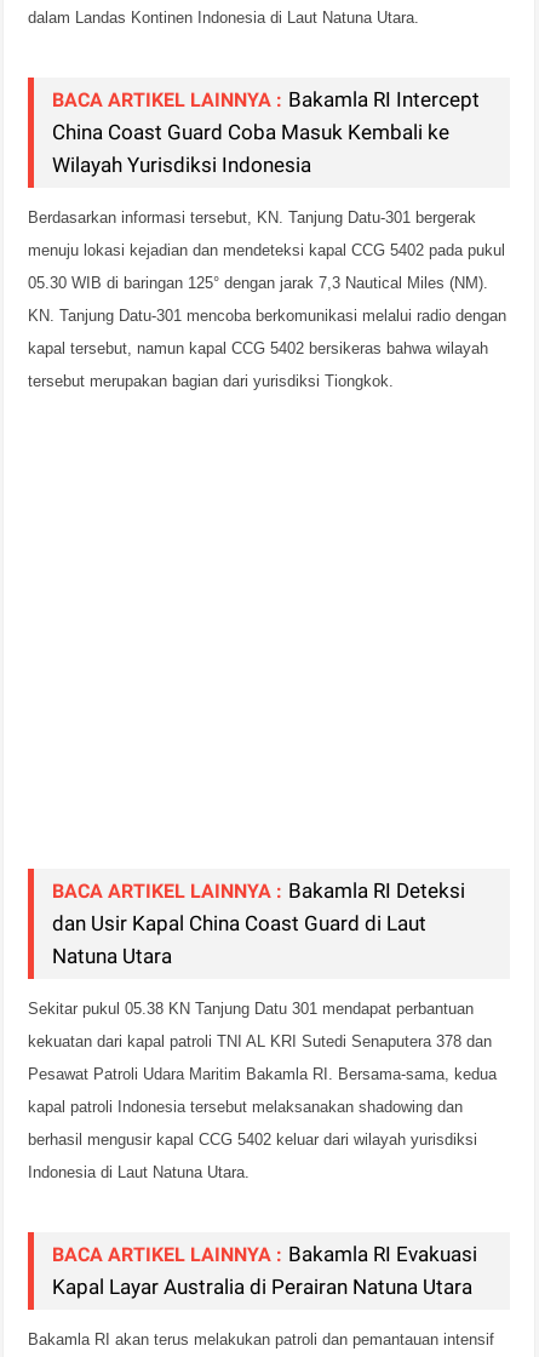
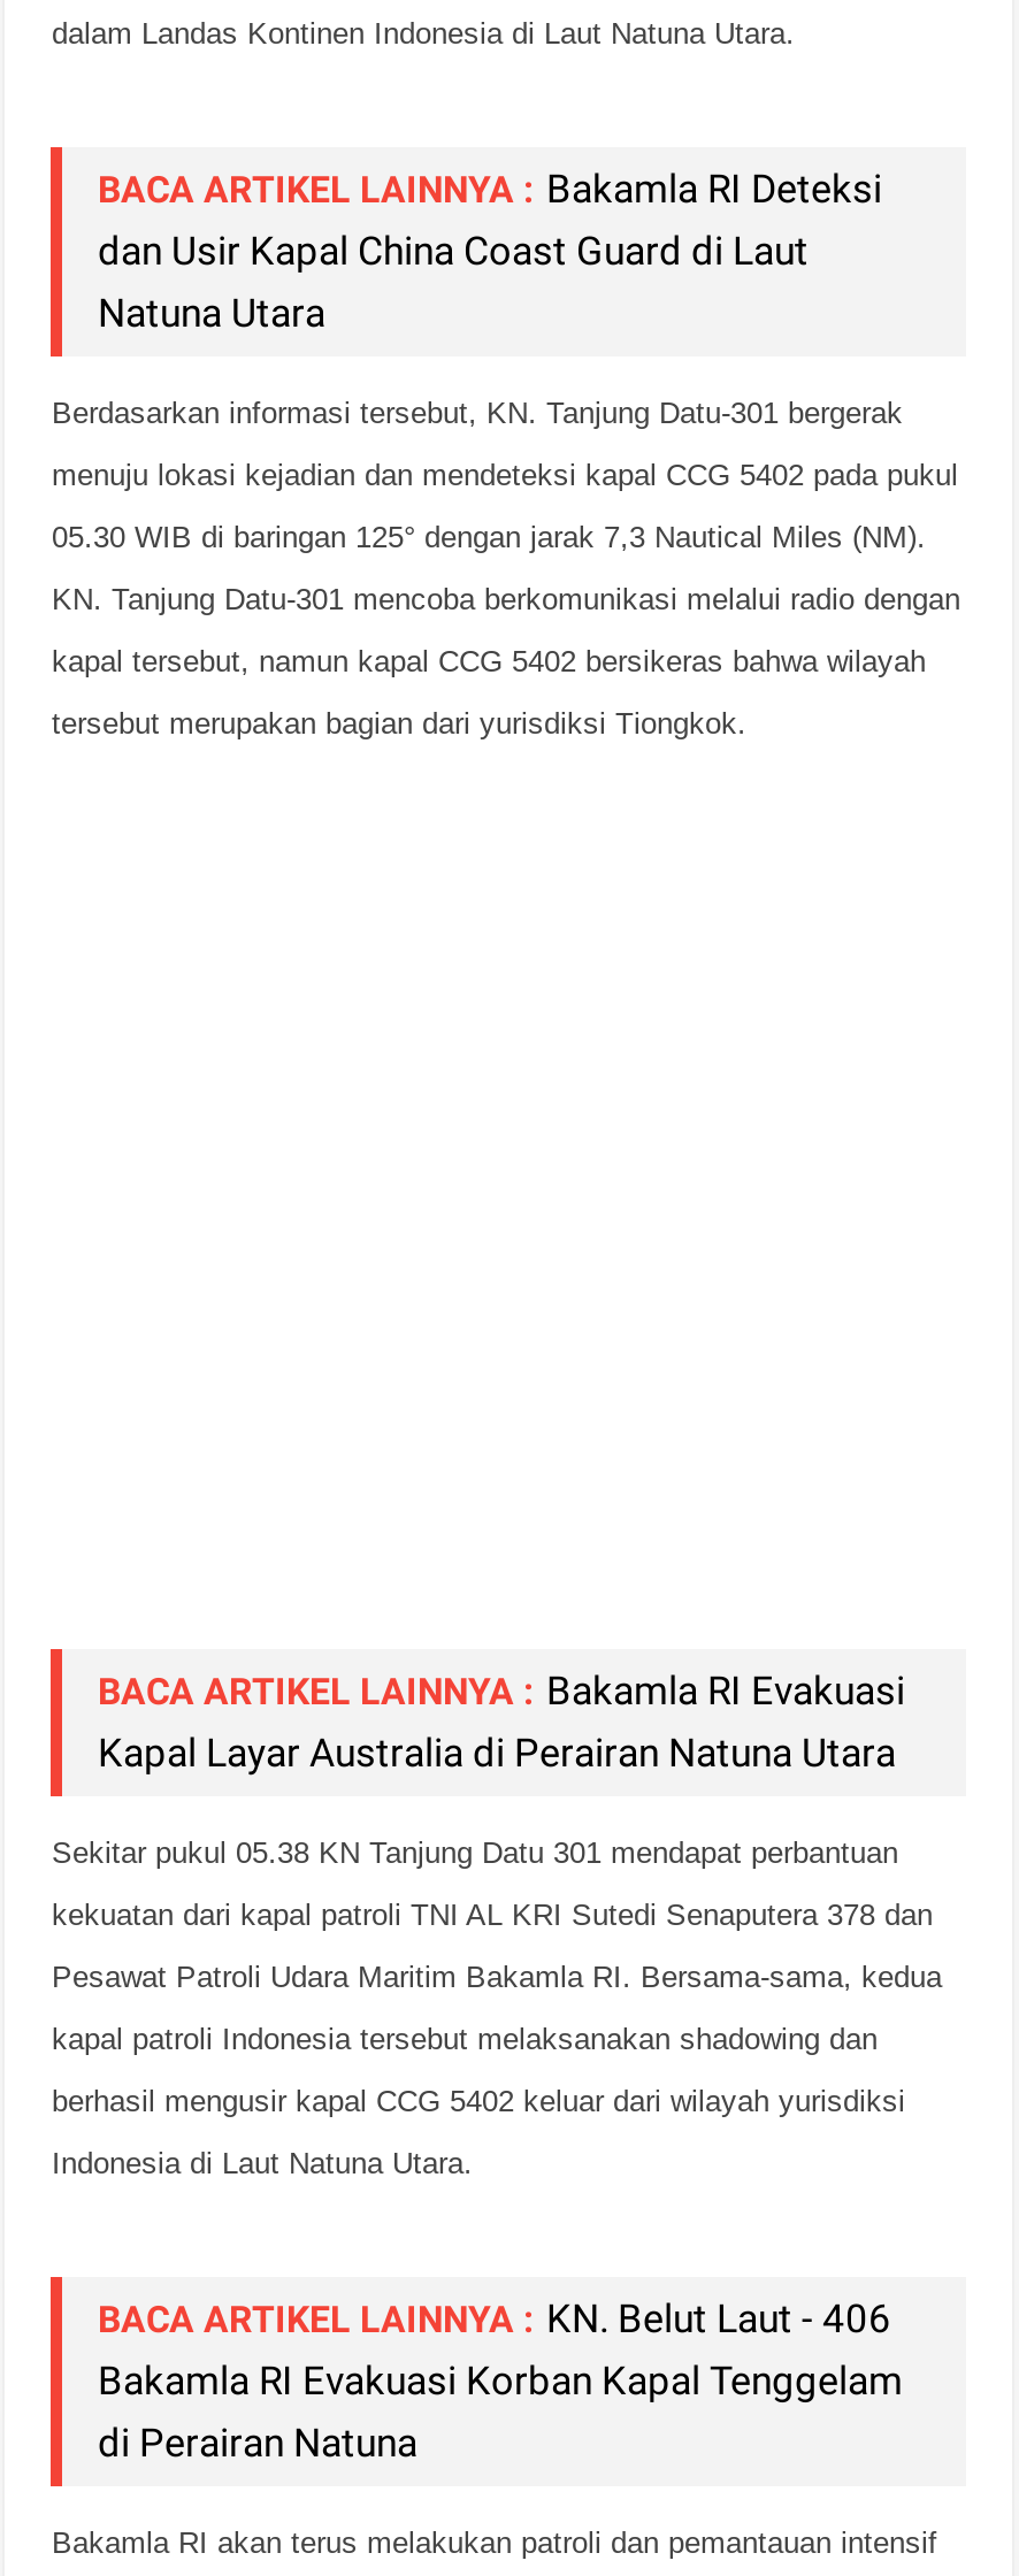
- BACA ARTIKEL LAINNYA : Bakamla RI Intercept
- China Coast Guard Coba Masuk Kembali ke
- Wilayah Yurisdiksi Indonesia

moved up: BACA ARTIKEL LAINNYA : Bakamla RI Deteksi | dan Usir Kapal China Coast Guard di Laut | Natuna Utara

moved up: Sekitar pukul 05.38 KN Tanjung Datu 301 mendapat perbantuan | kekuatan dari kapal patroli TNI AL KRI Sutedi Senaputera 378 dan | Pesawat Patroli Udara Maritim Bakamla RI. Bersama-sama, kedua | kapal patroli Indonesia tersebut melaksanakan shadowing dan | berhasil mengusir kapal CCG 5402 keluar dari wilayah yurisdiksi | Indonesia di Laut Natuna Utara.

+ BACA ARTIKEL LAINNYA : KN. Belut Laut - 406
+ Bakamla RI Evakuasi Korban Kapal Tenggelam
+ di Perairan Natuna

moved up: BACA ARTIKEL LAINNYA : Bakamla RI Evakuasi | Kapal Layar Australia di Perairan Natuna Utara
